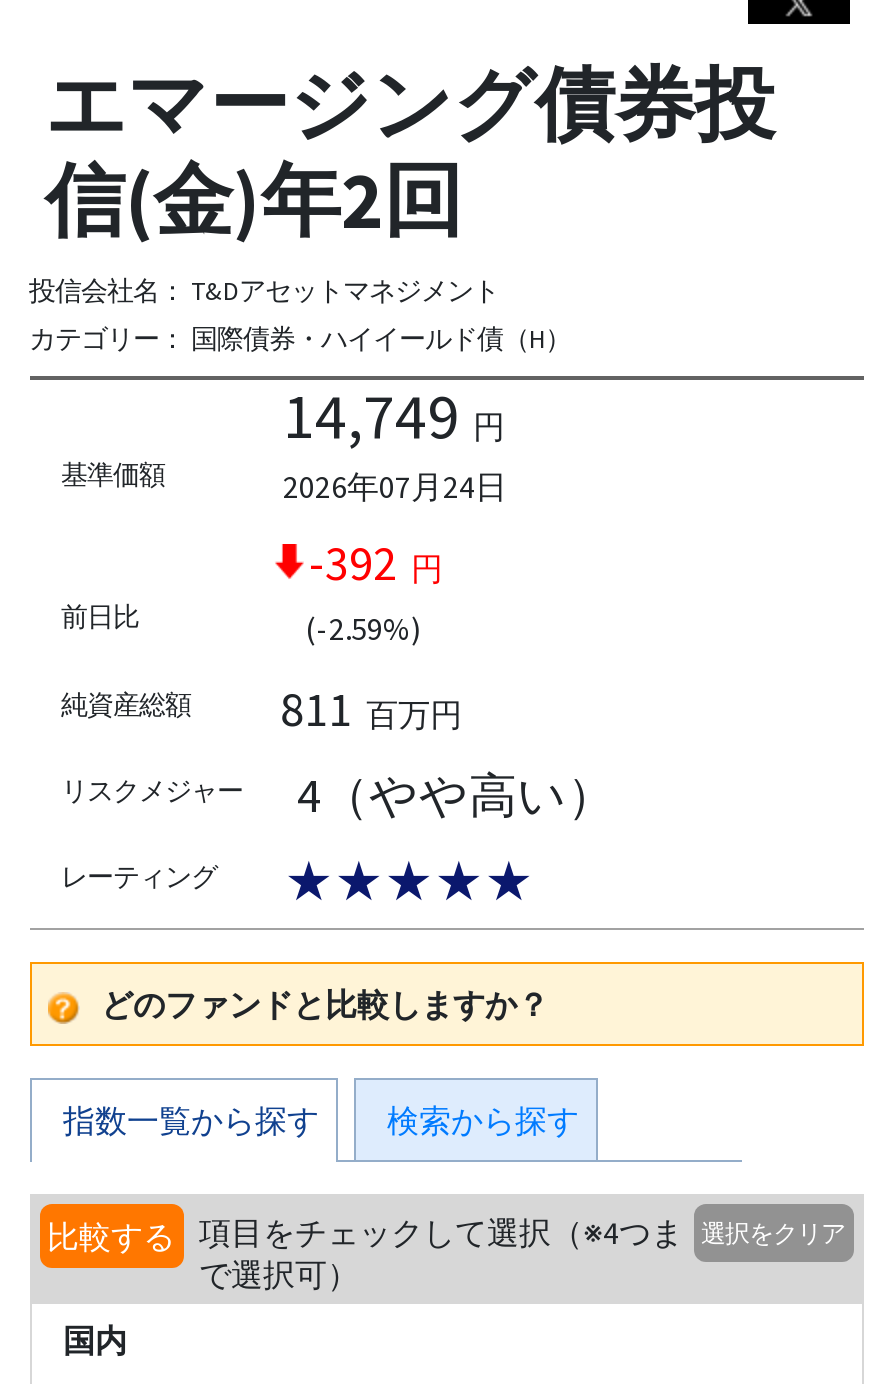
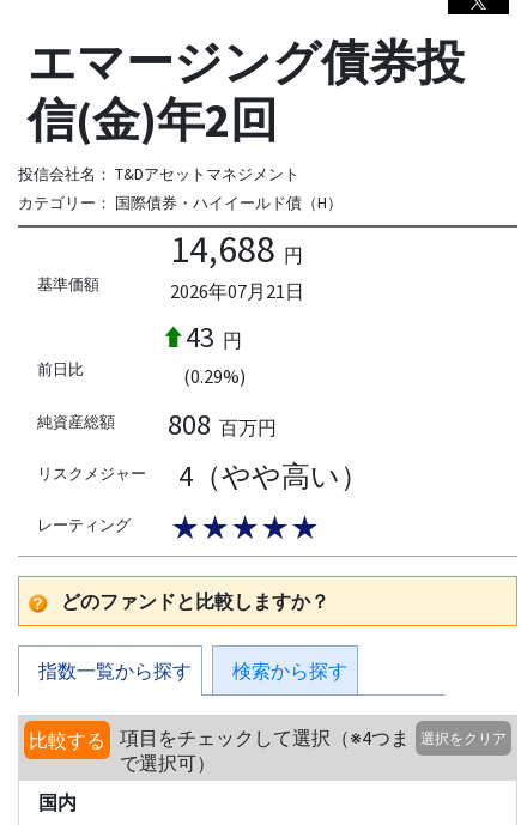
- 14,749 円
+ 14,688 円

- 2026年07月24日
+ 2026年07月21日

- -392 円
+ 43 円

- (-2.59%)
+ (0.29%)

- 811 百万円
+ 808 百万円
